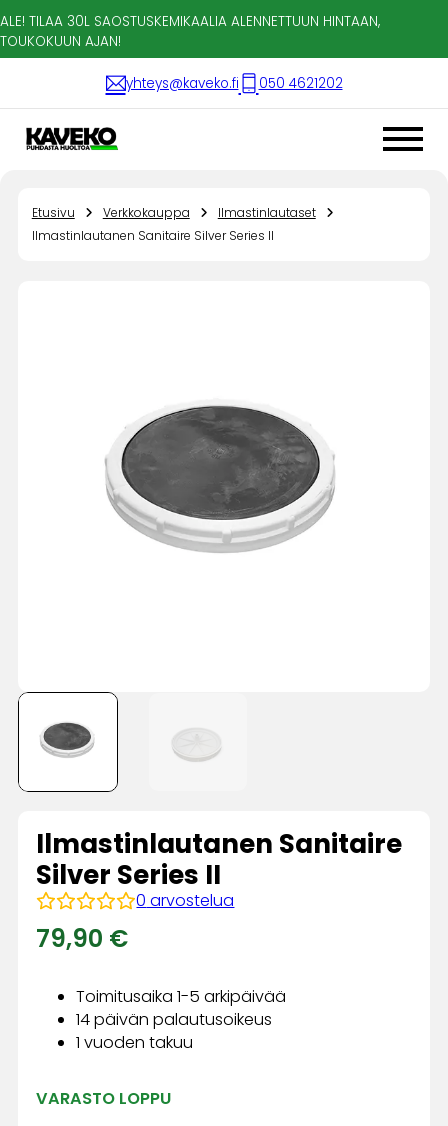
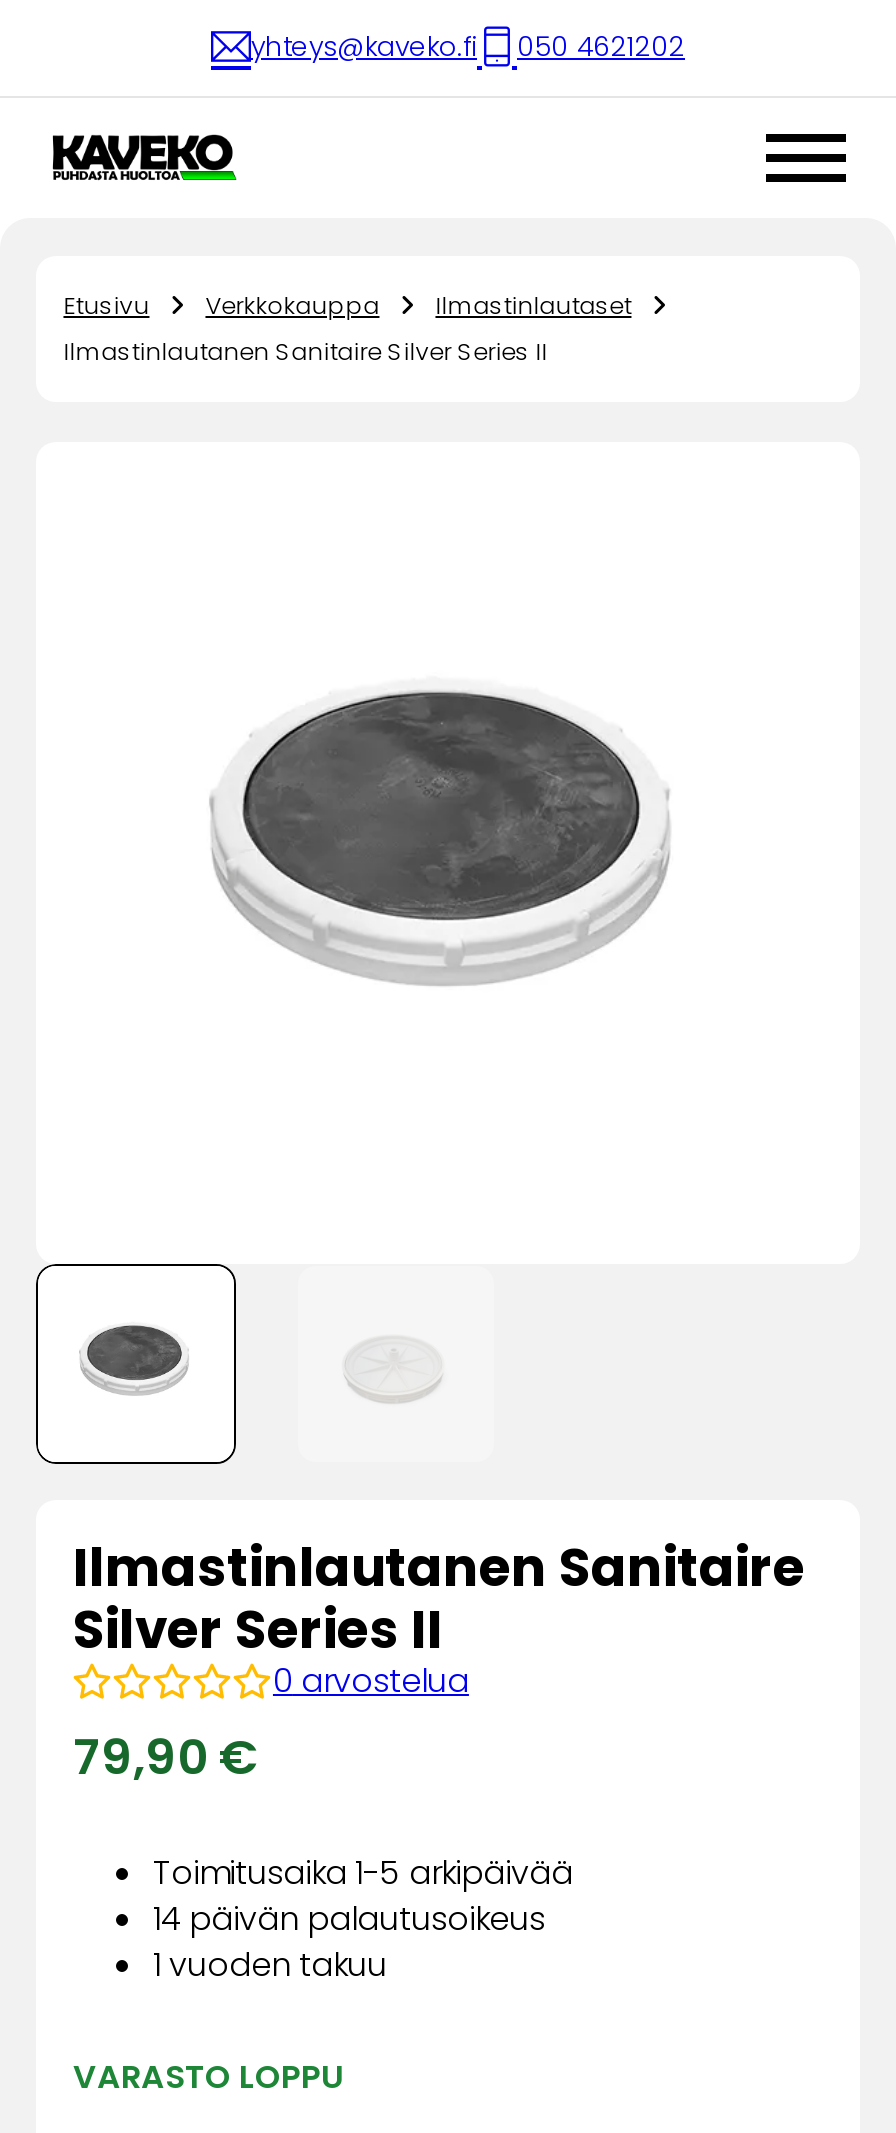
- ALE! TILAA 30L SAOSTUSKEMIKAALIA ALENNETTUUN HINTAAN,
- TOUKOKUUN AJAN!
